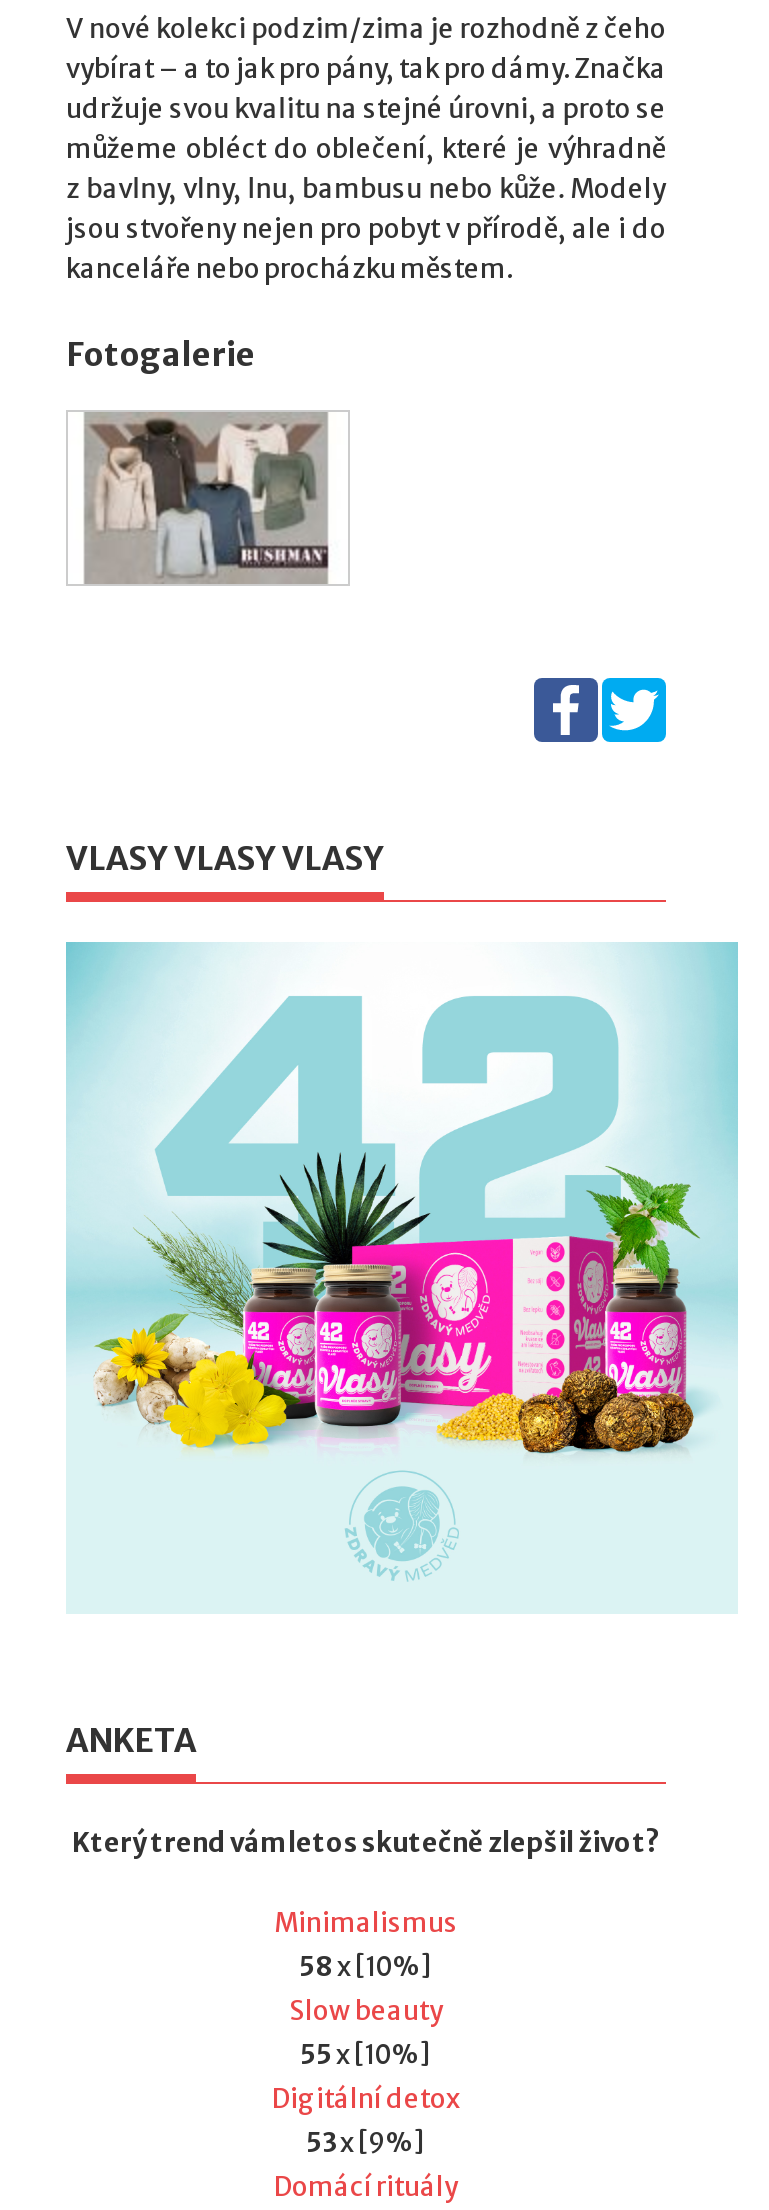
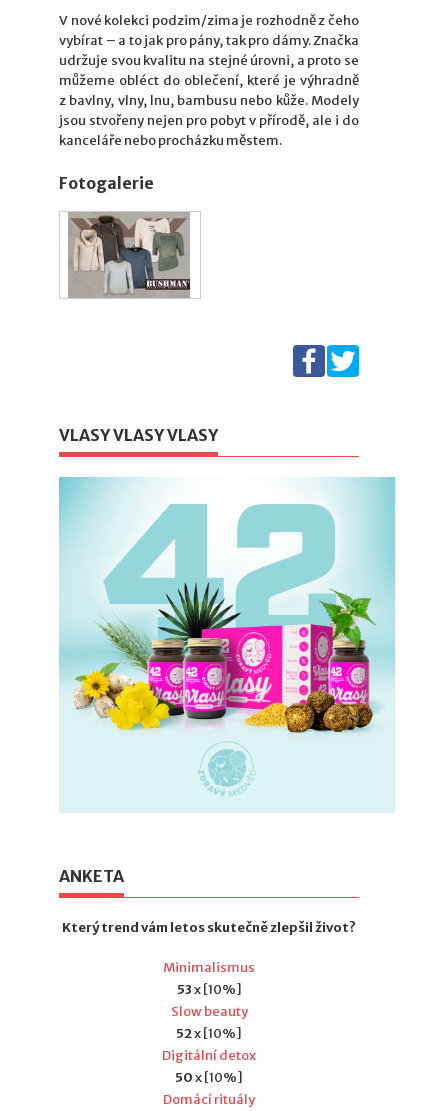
- 58 x [10%]
+ 53 x [10%]

- 55 x [10%]
+ 52 x [10%]

- 53x [9%]
+ 50x [10%]
